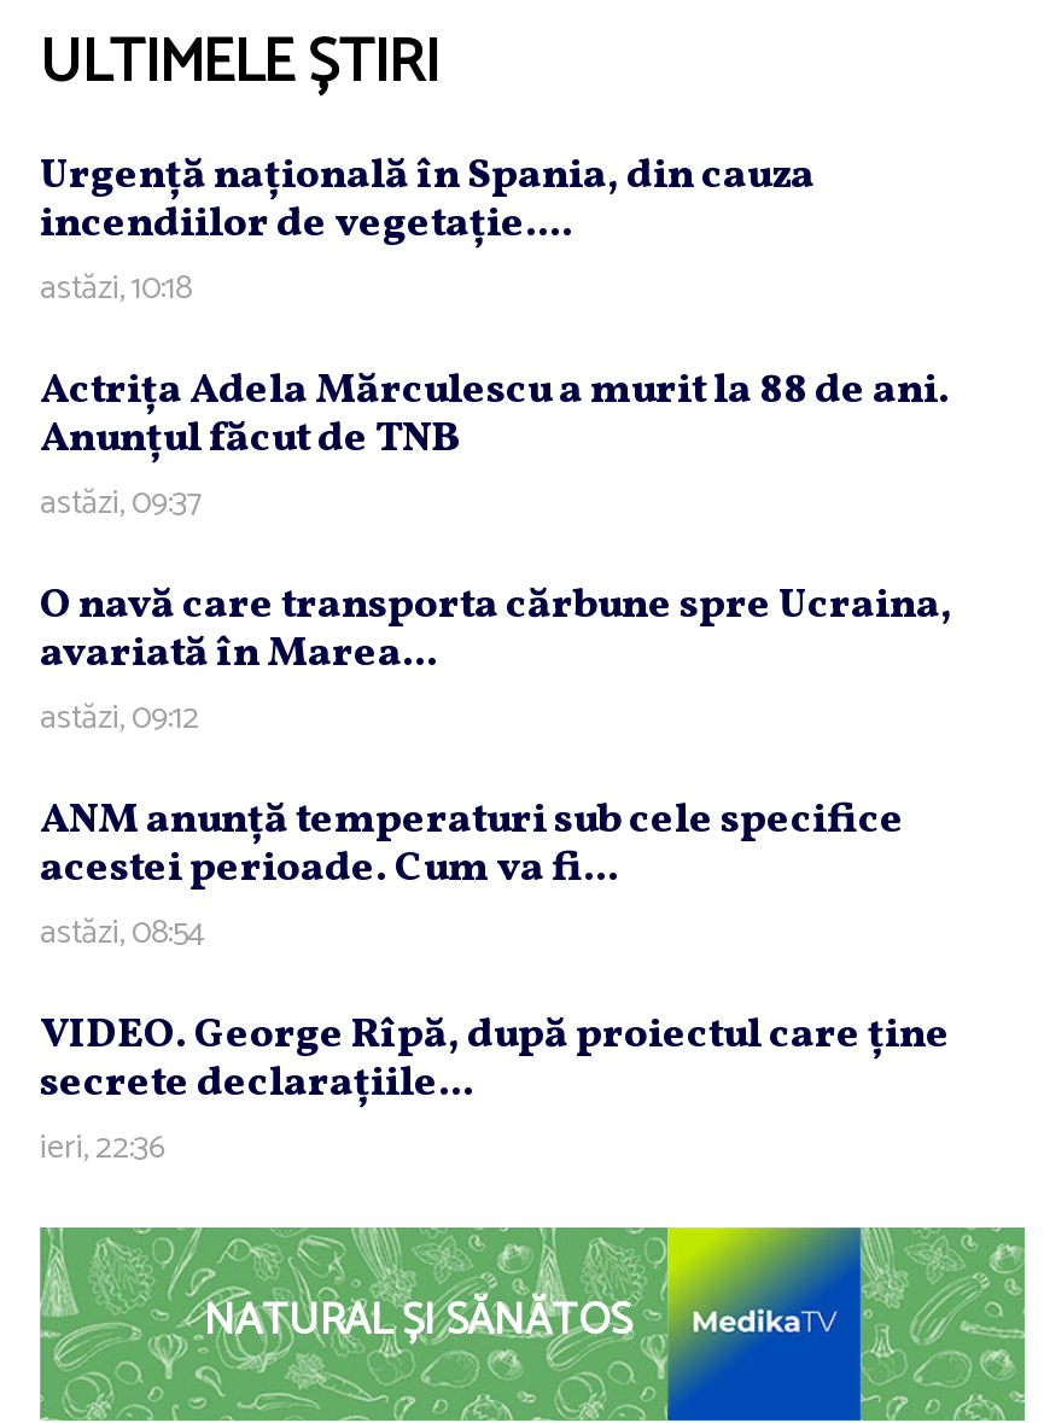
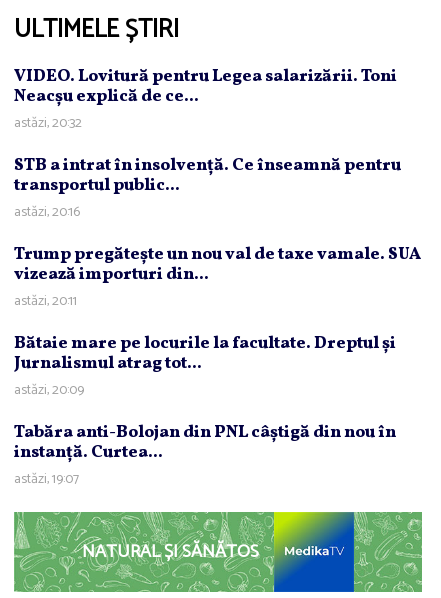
- Urgenţă naţională în Spania, din cauza
- incendiilor de vegetaţie....
- astăzi, 10:18
+ VIDEO. Lovitură pentru Legea salarizării. Toni
+ Neacşu explică de ce...
+ astăzi, 20:32

- Actriţa Adela Mărculescu a murit la 88 de ani.
- Anunţul făcut de TNB
- astăzi, 09:37
+ STB a intrat în insolvenţă. Ce înseamnă pentru
+ transportul public...
+ astăzi, 20:16

- O navă care transporta cărbune spre Ucraina,
- avariată în Marea...
- astăzi, 09:12
+ Trump pregăteşte un nou val de taxe vamale. SUA
+ vizează importuri din...
+ astăzi, 20:11

- ANM anunţă temperaturi sub cele specifice
- acestei perioade. Cum va fi...
- astăzi, 08:54
+ Bătaie mare pe locurile la facultate. Dreptul şi
+ Jurnalismul atrag tot...
+ astăzi, 20:09

- VIDEO. George Rîpă, după proiectul care ţine
- secrete declaraţiile...
- ieri, 22:36
+ Tabăra anti-Bolojan din PNL câştigă din nou în
+ instanţă. Curtea...
+ astăzi, 19:07
